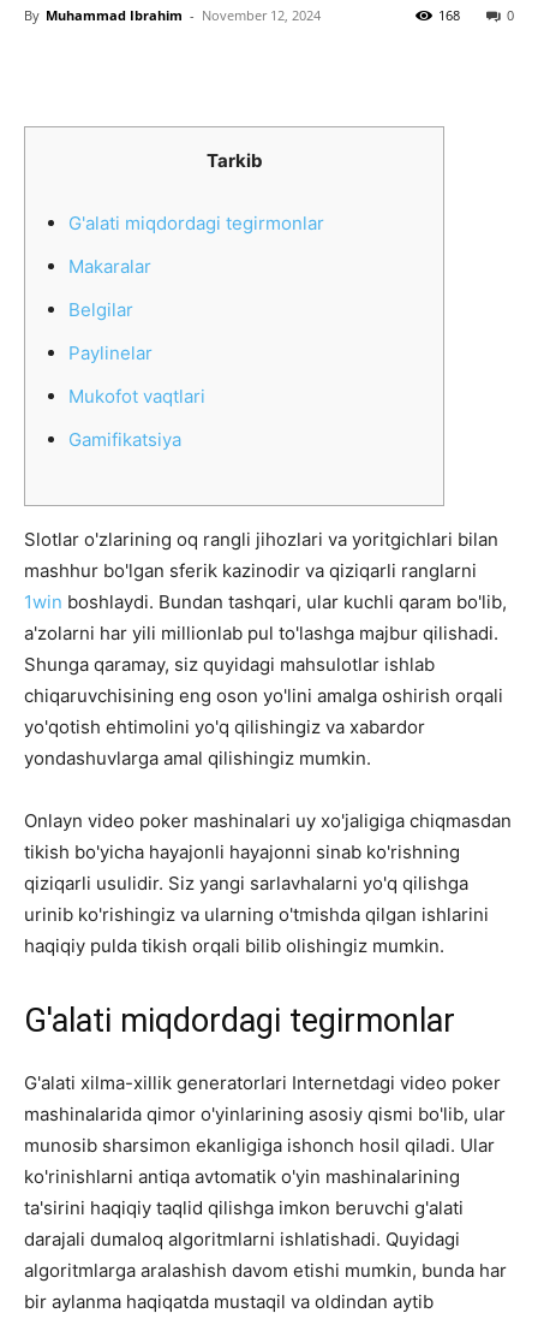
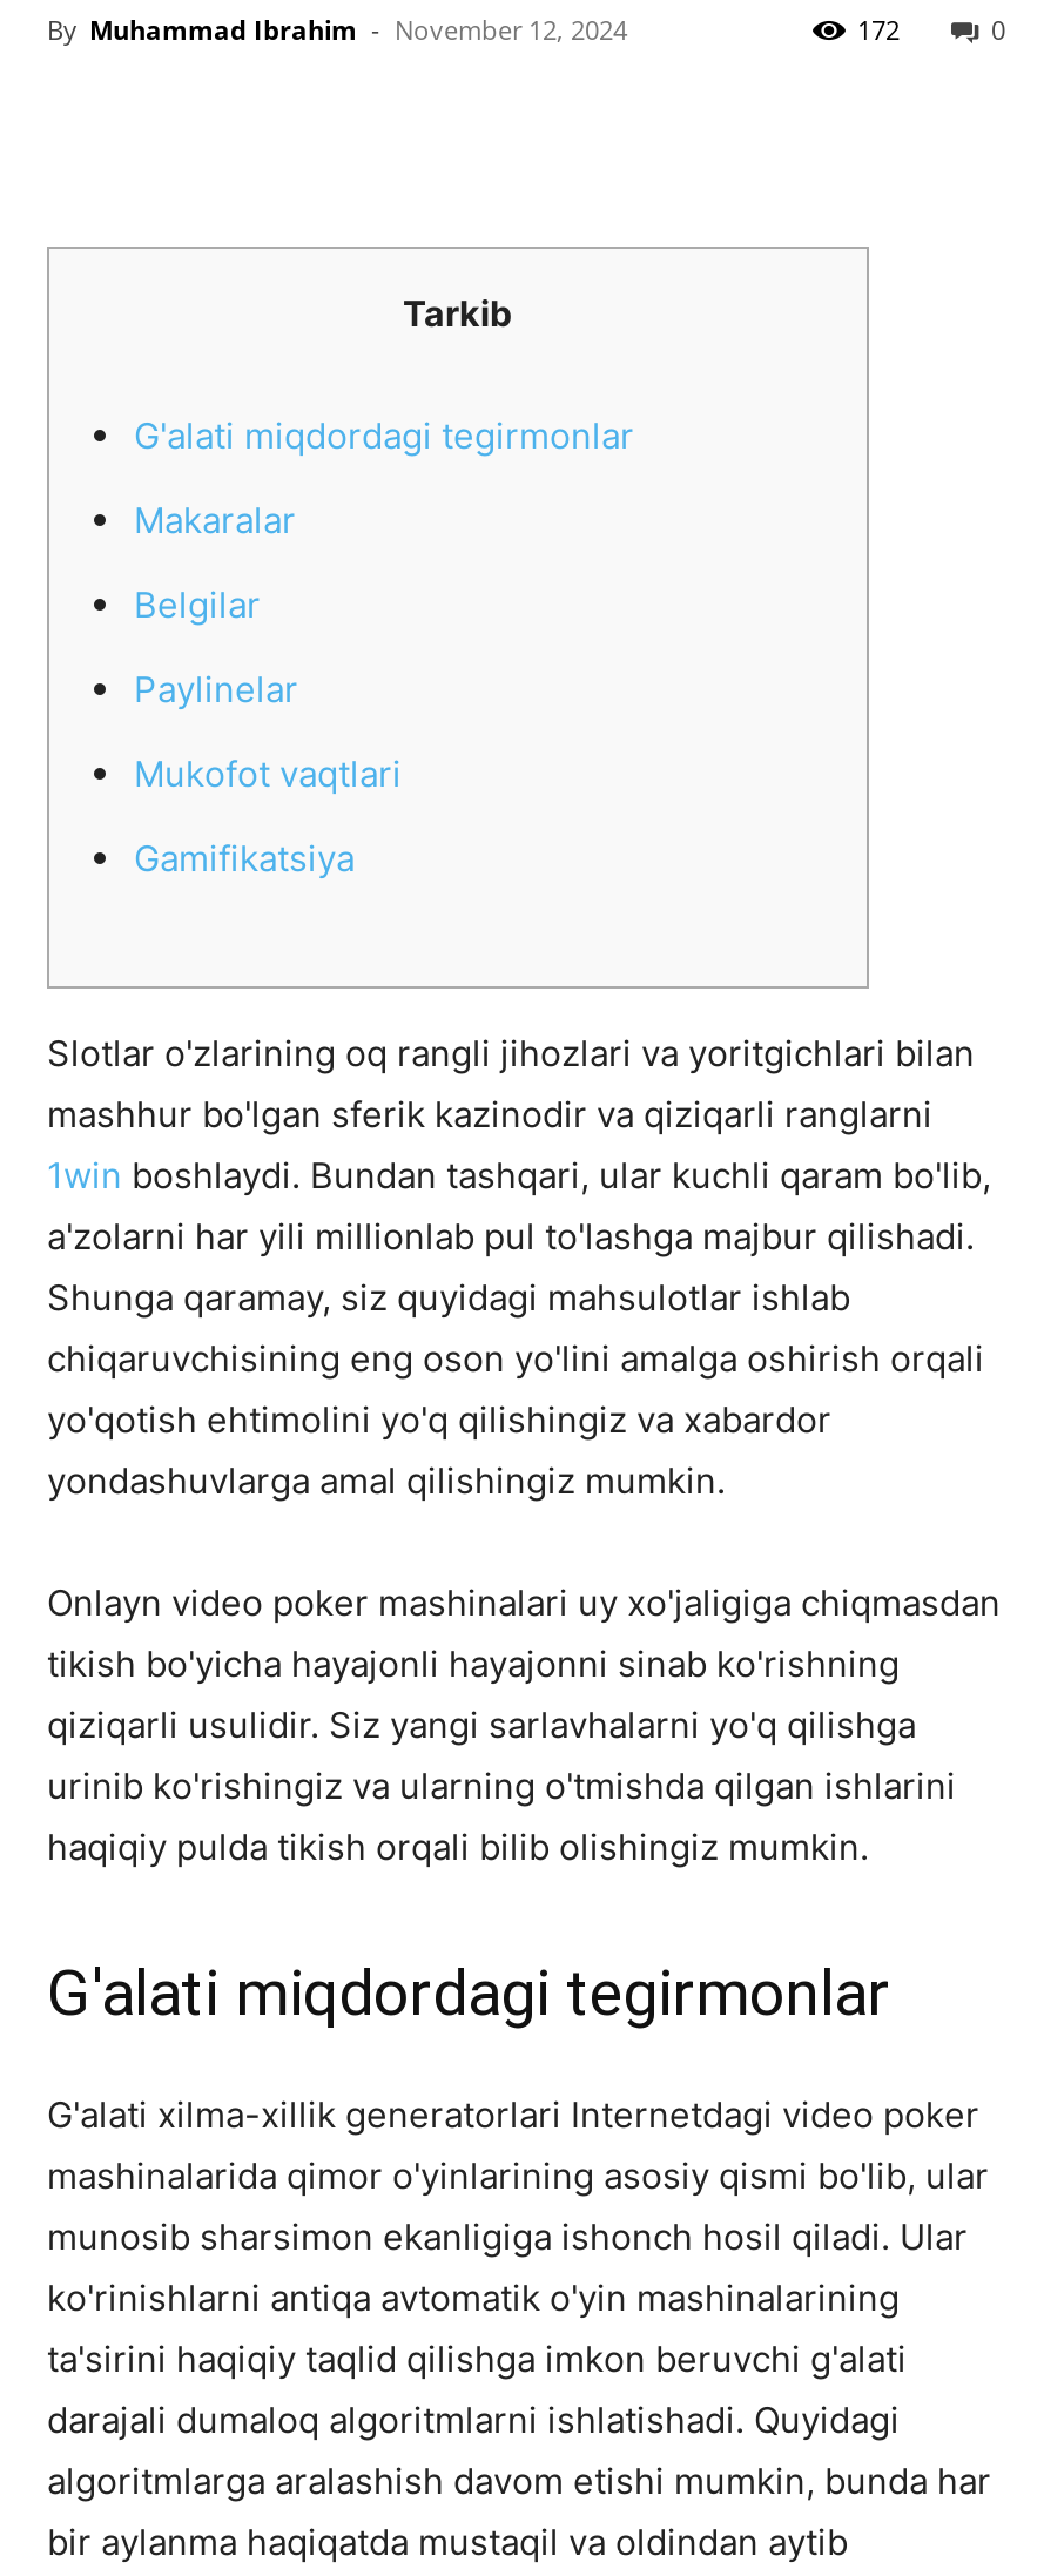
- 168
+ 172
